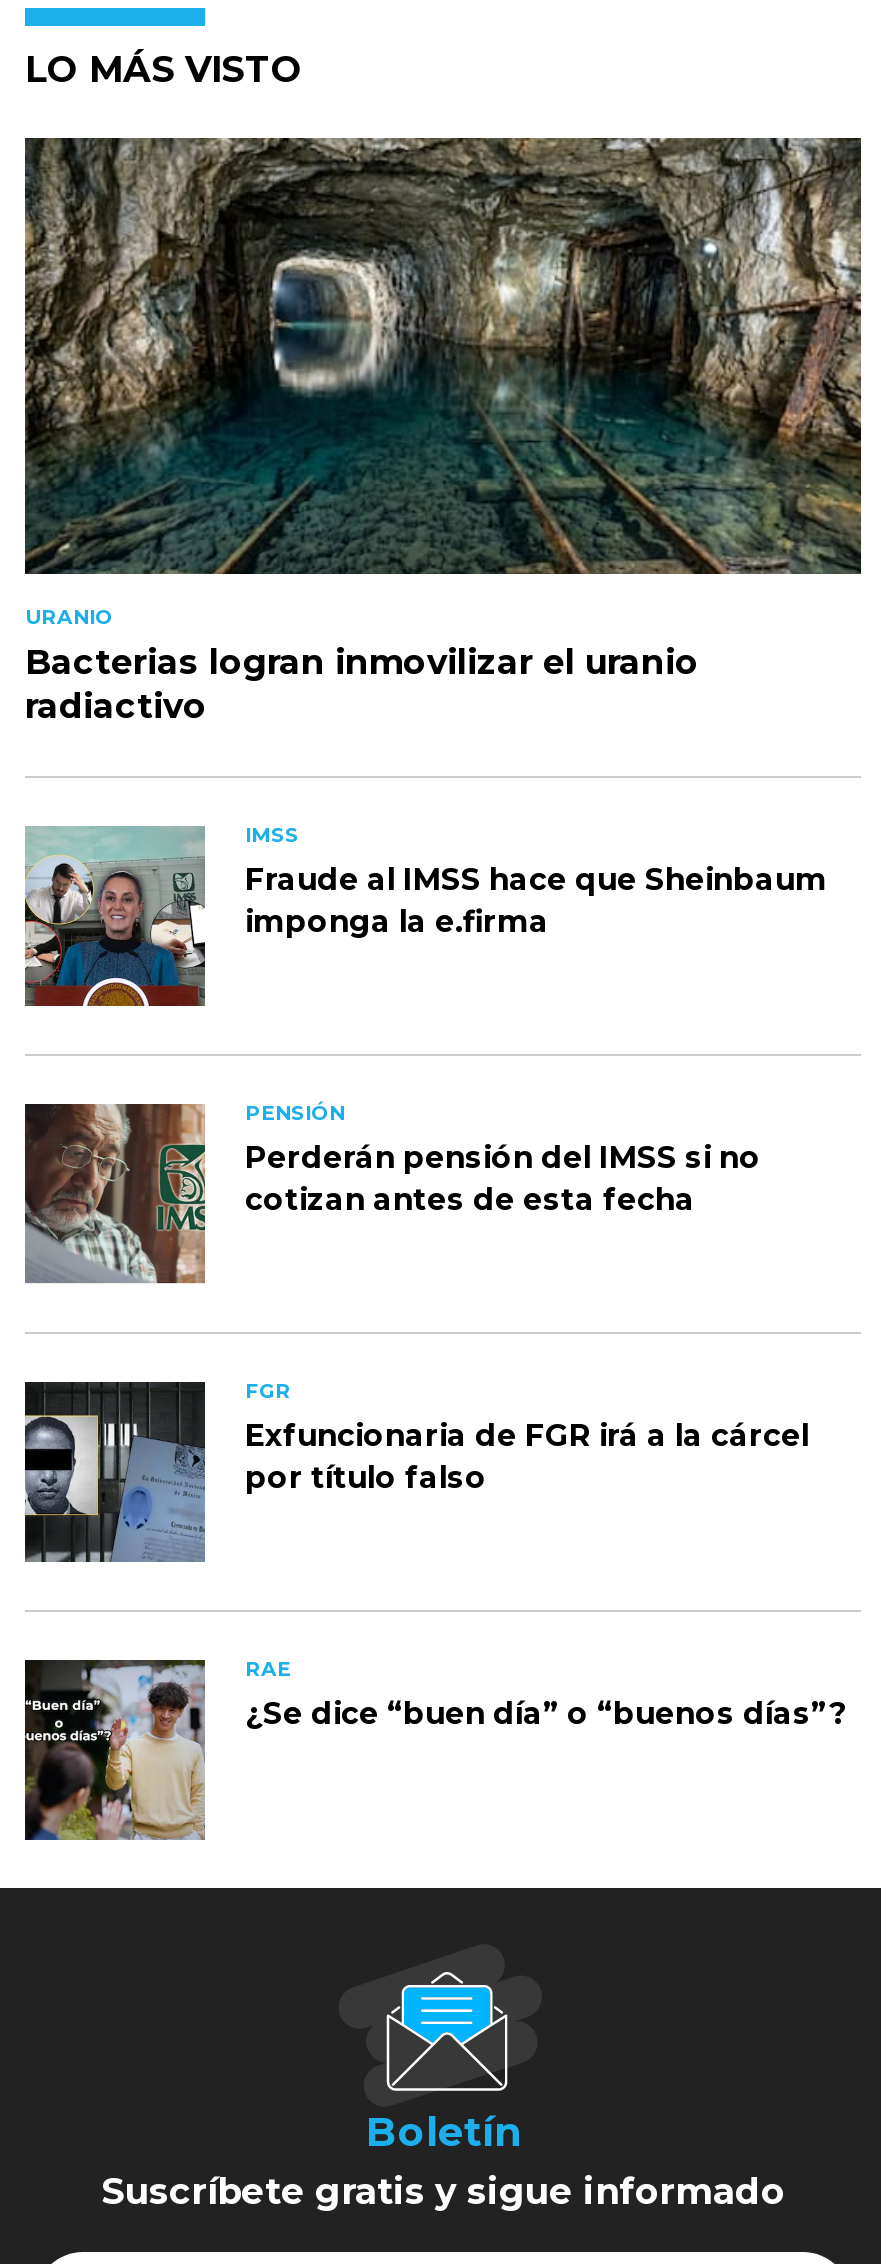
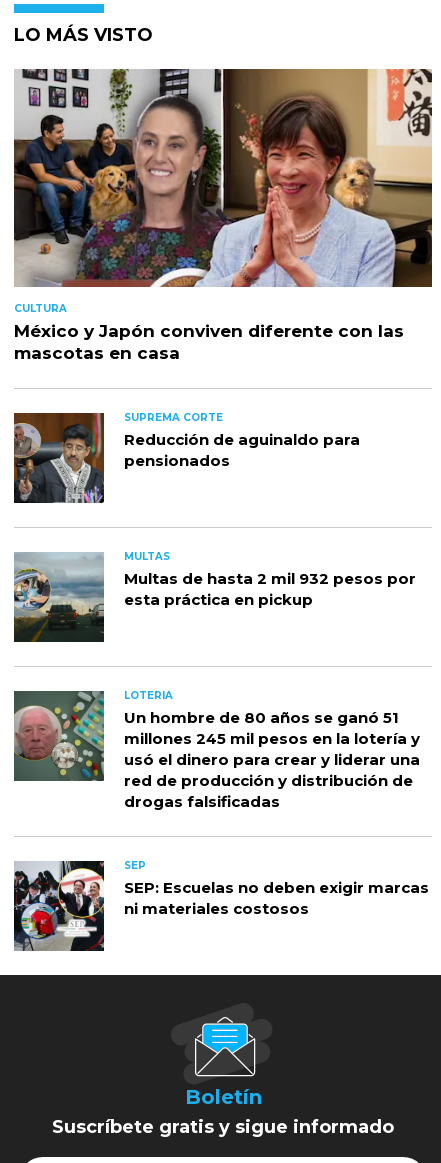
- [image]
- URANIO
- Bacterias logran inmovilizar el uranio
- radiactivo
+ [image]
+ CULTURA
+ México y Japón conviven diferente con las
+ mascotas en casa

- [image]
- IMSS
- Fraude al IMSS hace que Sheinbaum
- imponga la e.firma
+ [image]
+ SUPREMA CORTE
+ Reducción de aguinaldo para
+ pensionados

- [image]
- PENSIÓN
- Perderán pensión del IMSS si no
- cotizan antes de esta fecha
+ [image]
+ MULTAS
+ Multas de hasta 2 mil 932 pesos por
+ esta práctica en pickup

- [image]
- FGR
- Exfuncionaria de FGR irá a la cárcel
- por título falso
+ [image]
+ LOTERIA
+ Un hombre de 80 años se ganó 51
+ millones 245 mil pesos en la lotería y
+ usó el dinero para crear y liderar una
+ red de producción y distribución de
+ drogas falsificadas

- [image]
- RAE
- ¿Se dice “buen día” o “buenos días”?
+ [image]
+ SEP
+ SEP: Escuelas no deben exigir marcas
+ ni materiales costosos
